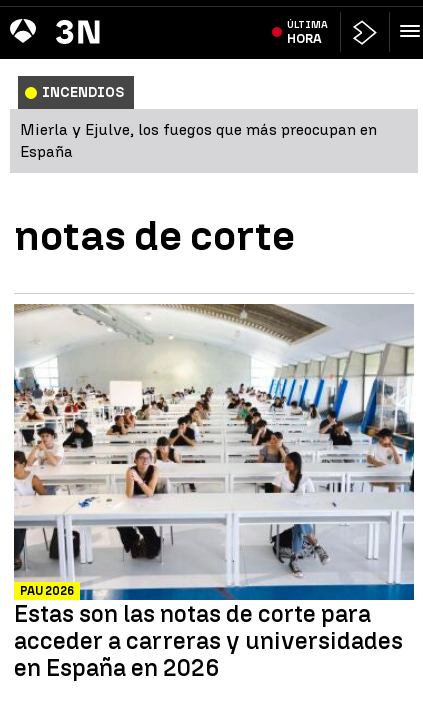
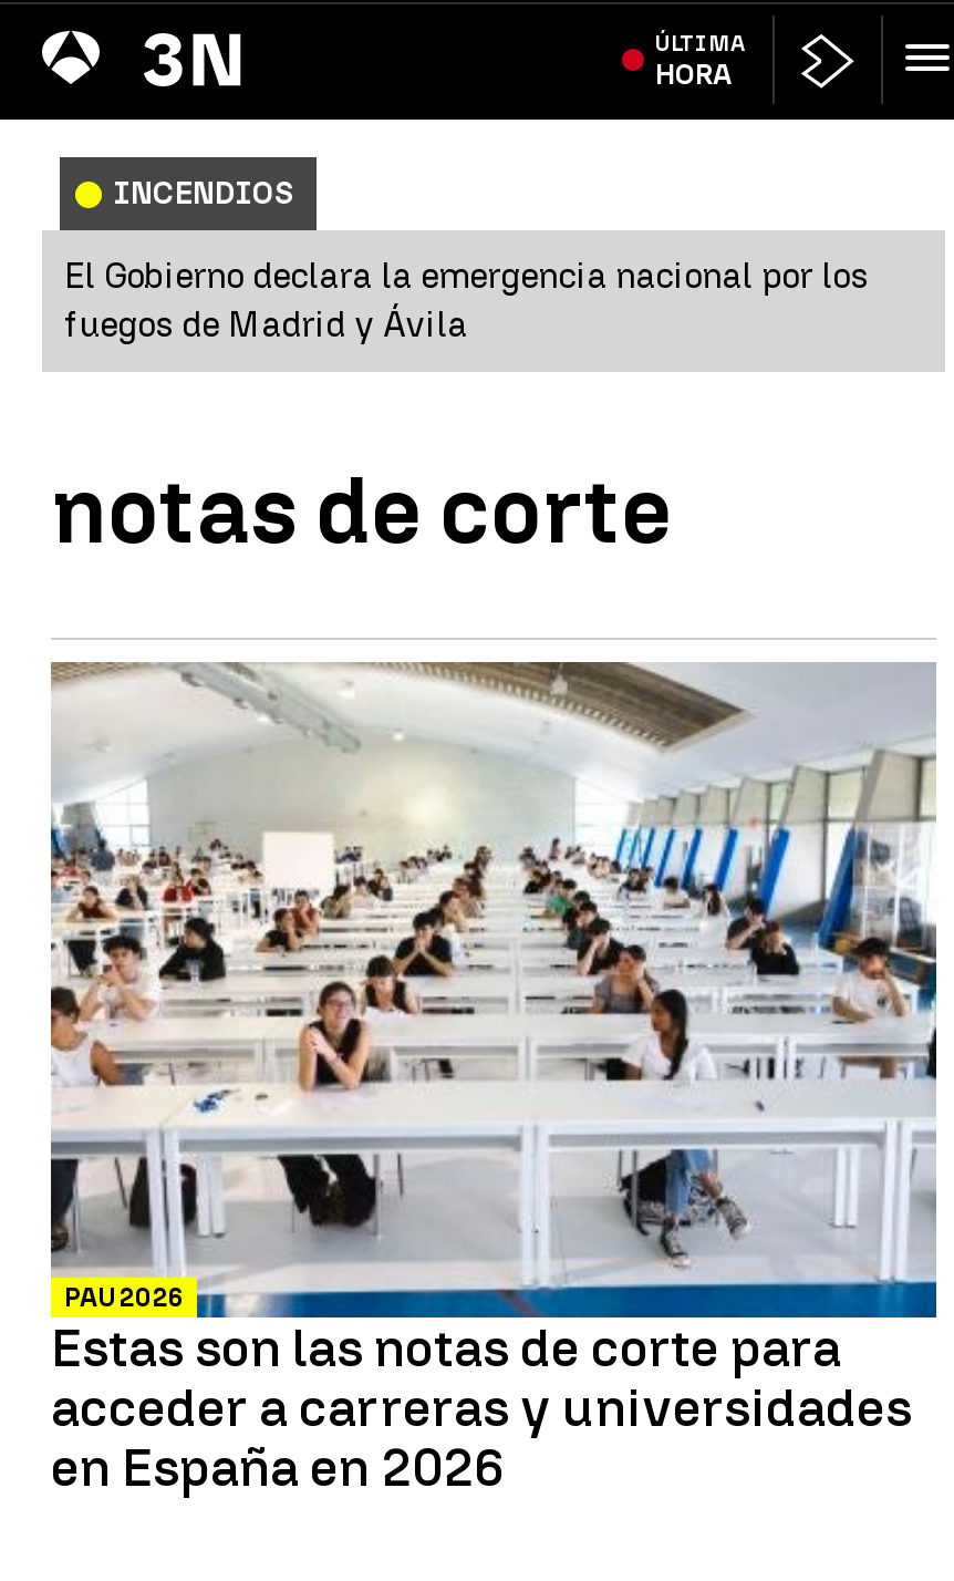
- Mierla y Ejulve, los fuegos que más preocupan en
- España
+ El Gobierno declara la emergencia nacional por los
+ fuegos de Madrid y Ávila
